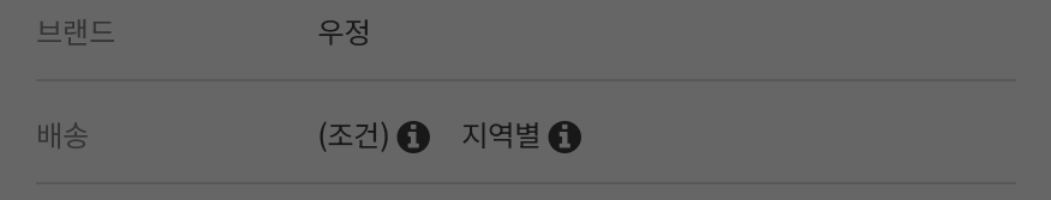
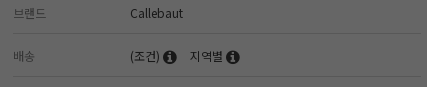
- 우정
+ Callebaut
